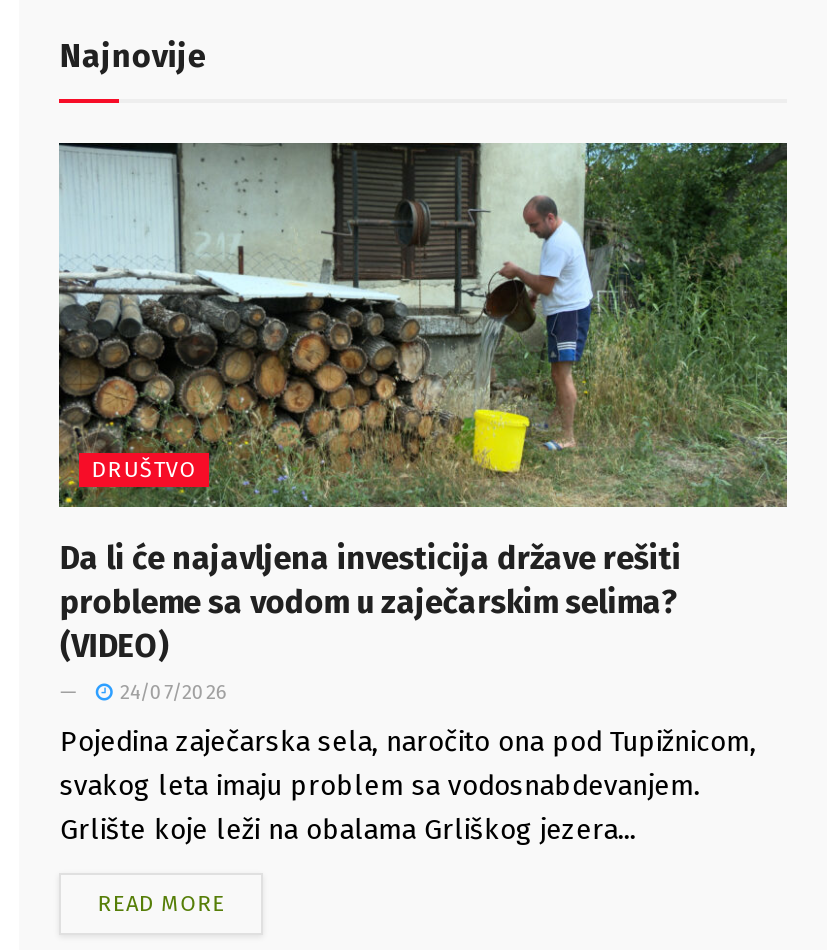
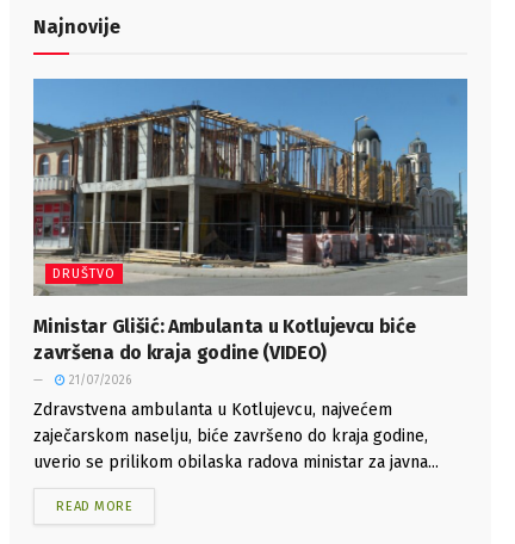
- [image]
- Da li će najavljena investicija države rešiti
- probleme sa vodom u zaječarskim selima?
- (VIDEO)
- 24/07/2026
+ [image]
+ Ministar Glišić: Ambulanta u Kotlujevcu biće
+ završena do kraja godine (VIDEO)
+ 21/07/2026

- Pojedina zaječarska sela, naročito ona pod Tupižnicom,
- svakog leta imaju problem sa vodosnabdevanjem.
- Grlište koje leži na obalama Grliškog jezera...
+ Zdravstvena ambulanta u Kotlujevcu, najvećem
+ zaječarskom naselju, biće završeno do kraja godine,
+ uverio se prilikom obilaska radova ministar za javna...
